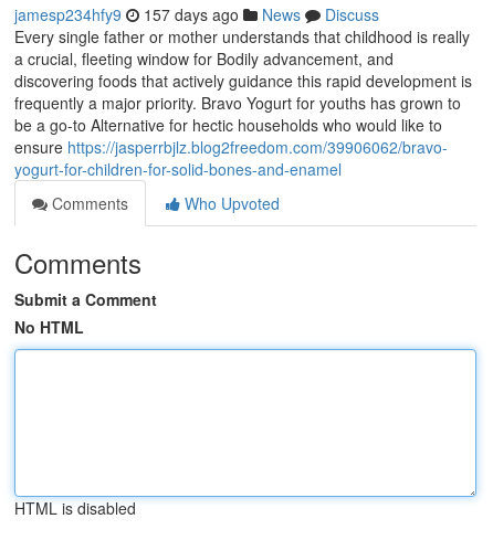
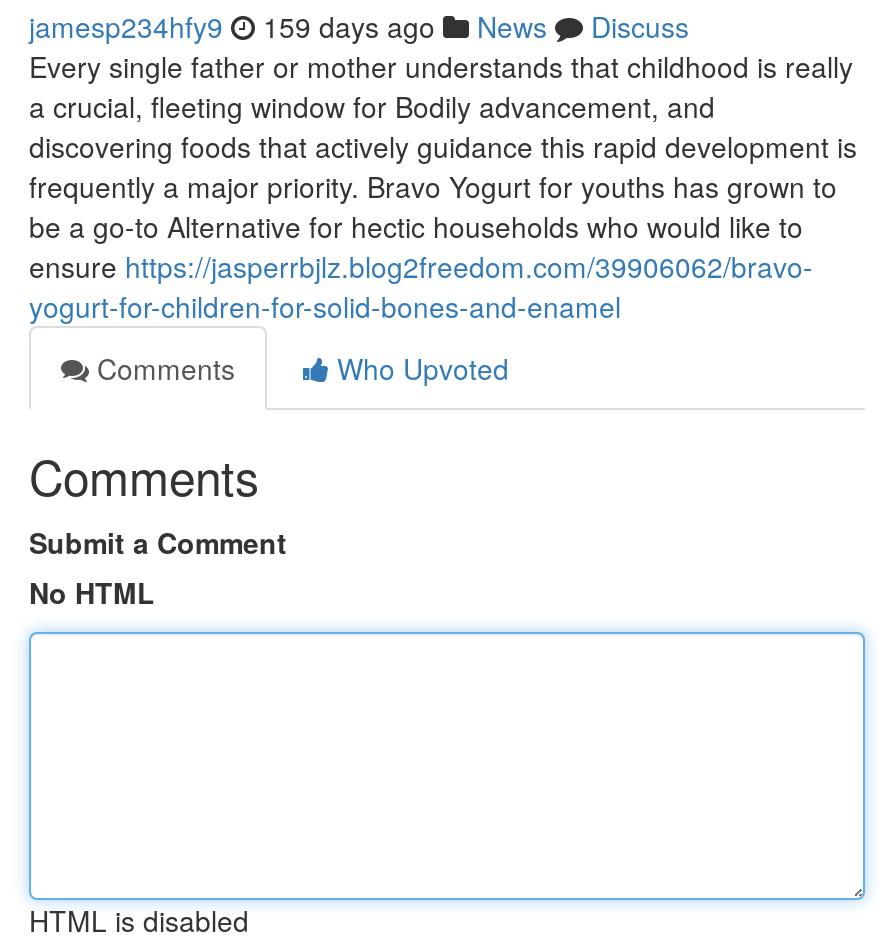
- jamesp234hfy9 157 days ago News Discuss
+ jamesp234hfy9 159 days ago News Discuss
